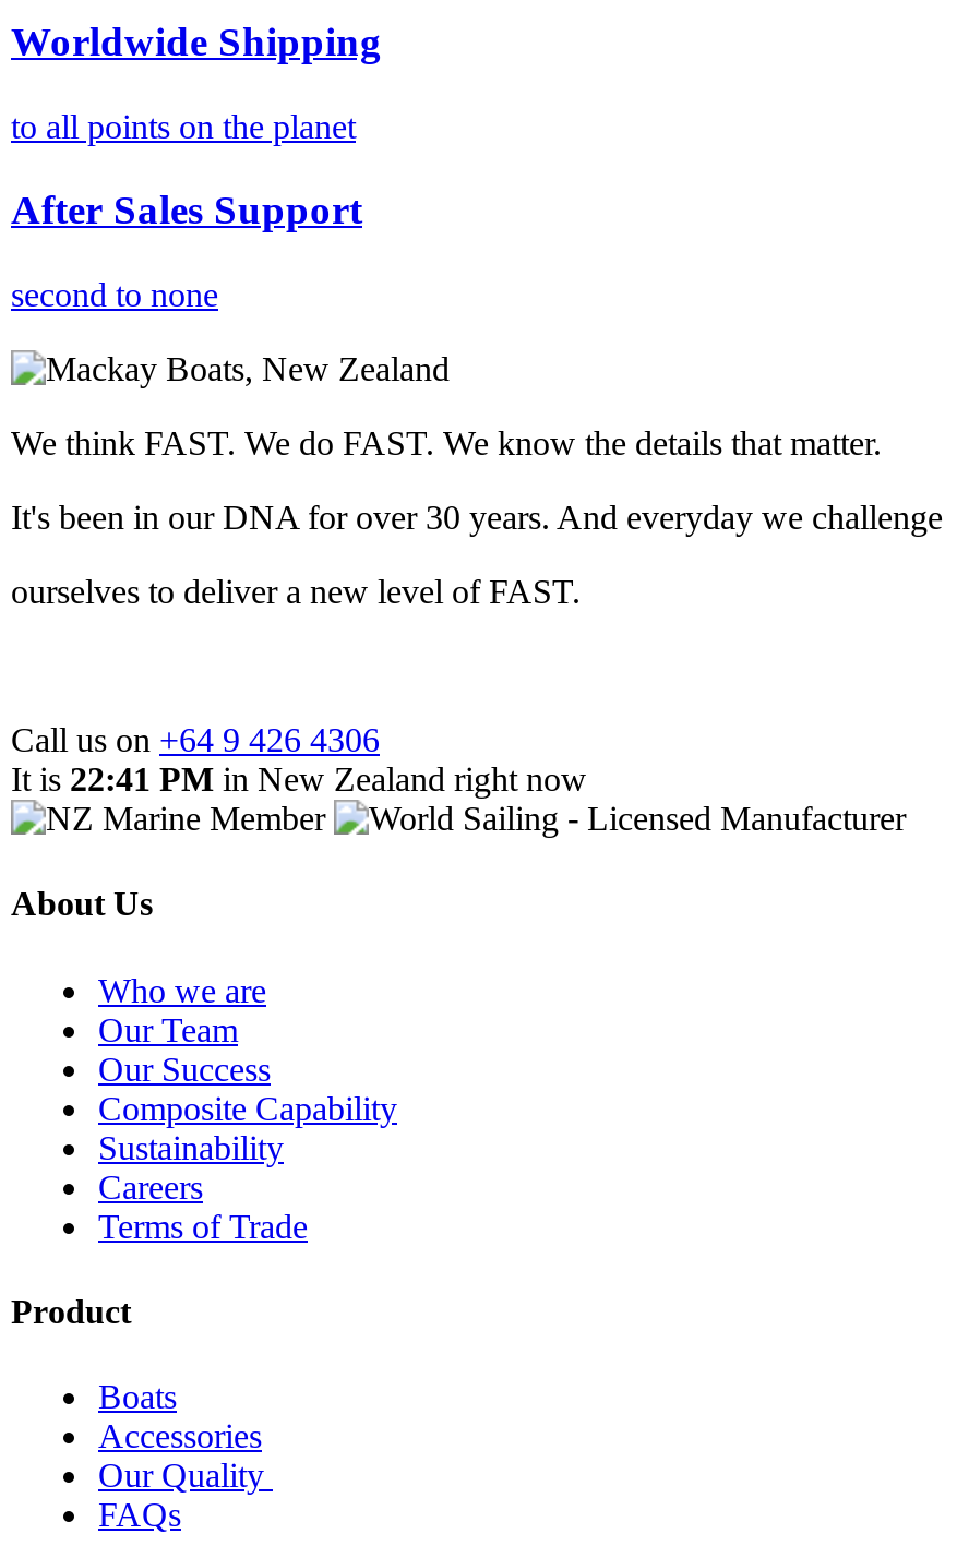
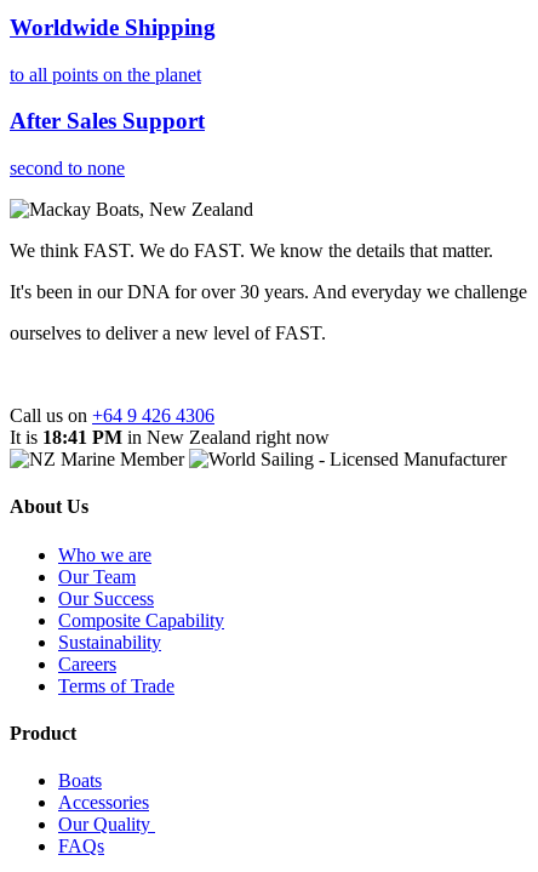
- It is 22:41 PM in New Zealand right now
+ It is 18:41 PM in New Zealand right now
